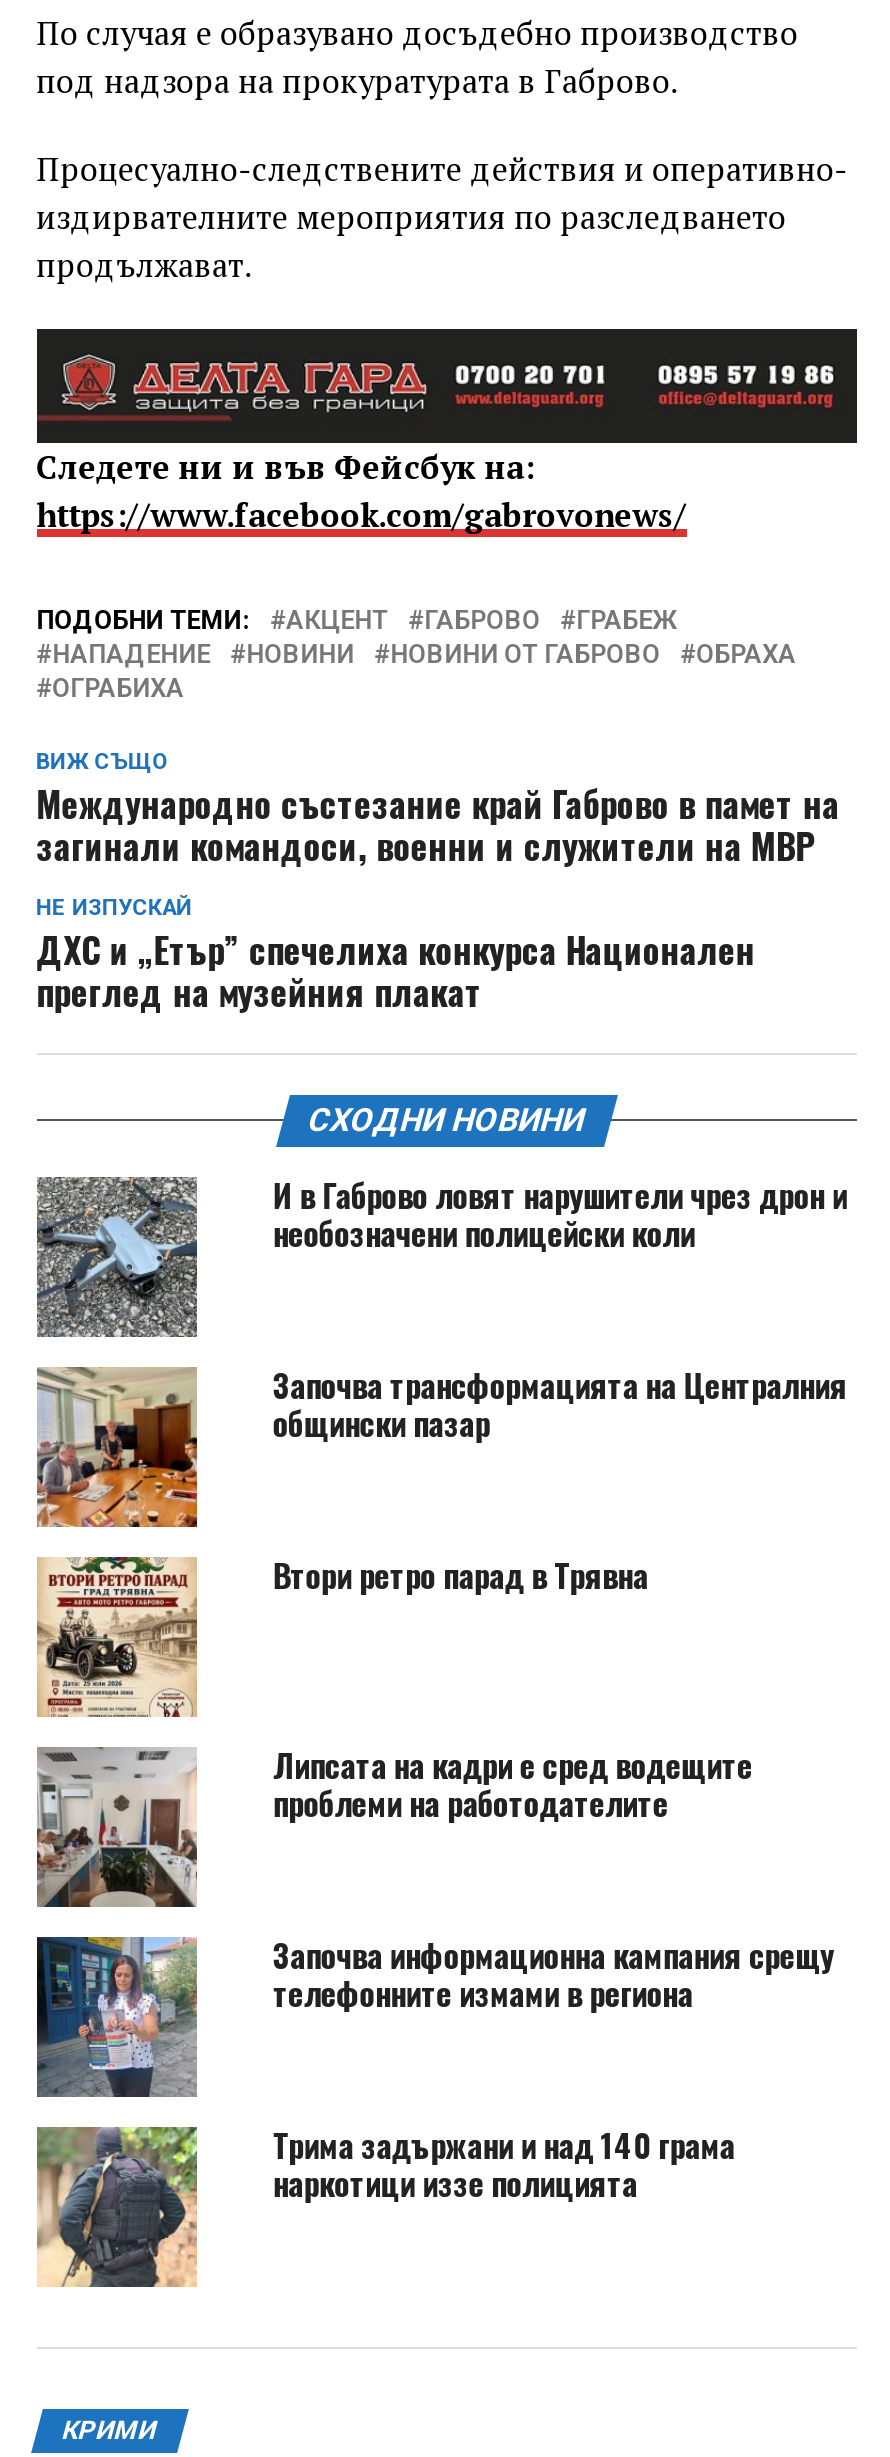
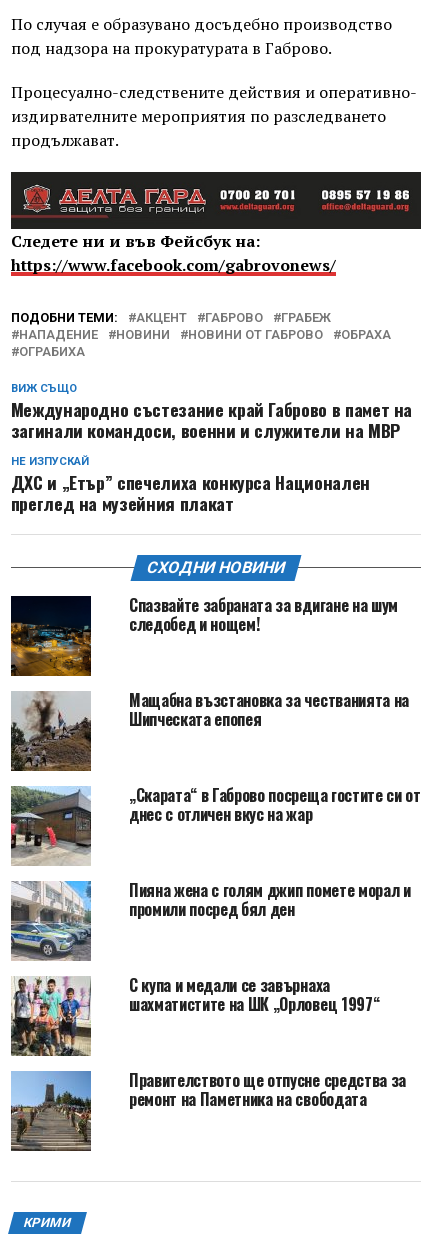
- [image]
- И в Габрово ловят нарушители чрез дрон и
- необозначени полицейски коли
+ [image]
+ Спазвайте забраната за вдигане на шум
+ следобед и нощем!

- [image]
- Започва трансформацията на Централния
- общински пазар
+ [image]
+ Мащабна възстановка за честванията на
+ Шипческата епопея

- [image]
- Втори ретро парад в Трявна
+ [image]
+ „Скарата“ в Габрово посреща гостите си от
+ днес с отличен вкус на жар

- [image]
- Липсата на кадри е сред водещите
- проблеми на работодателите
+ [image]
+ Пияна жена с голям джип помете морал и
+ промили посред бял ден

- [image]
- Започва информационна кампания срещу
- телефонните измами в региона
+ [image]
+ С купа и медали се завърнаха
+ шахматистите на ШК „Орловец 1997“

- [image]
- Трима задържани и над 140 грама
- наркотици иззе полицията
+ [image]
+ Правителството ще отпусне средства за
+ ремонт на Паметника на свободата
